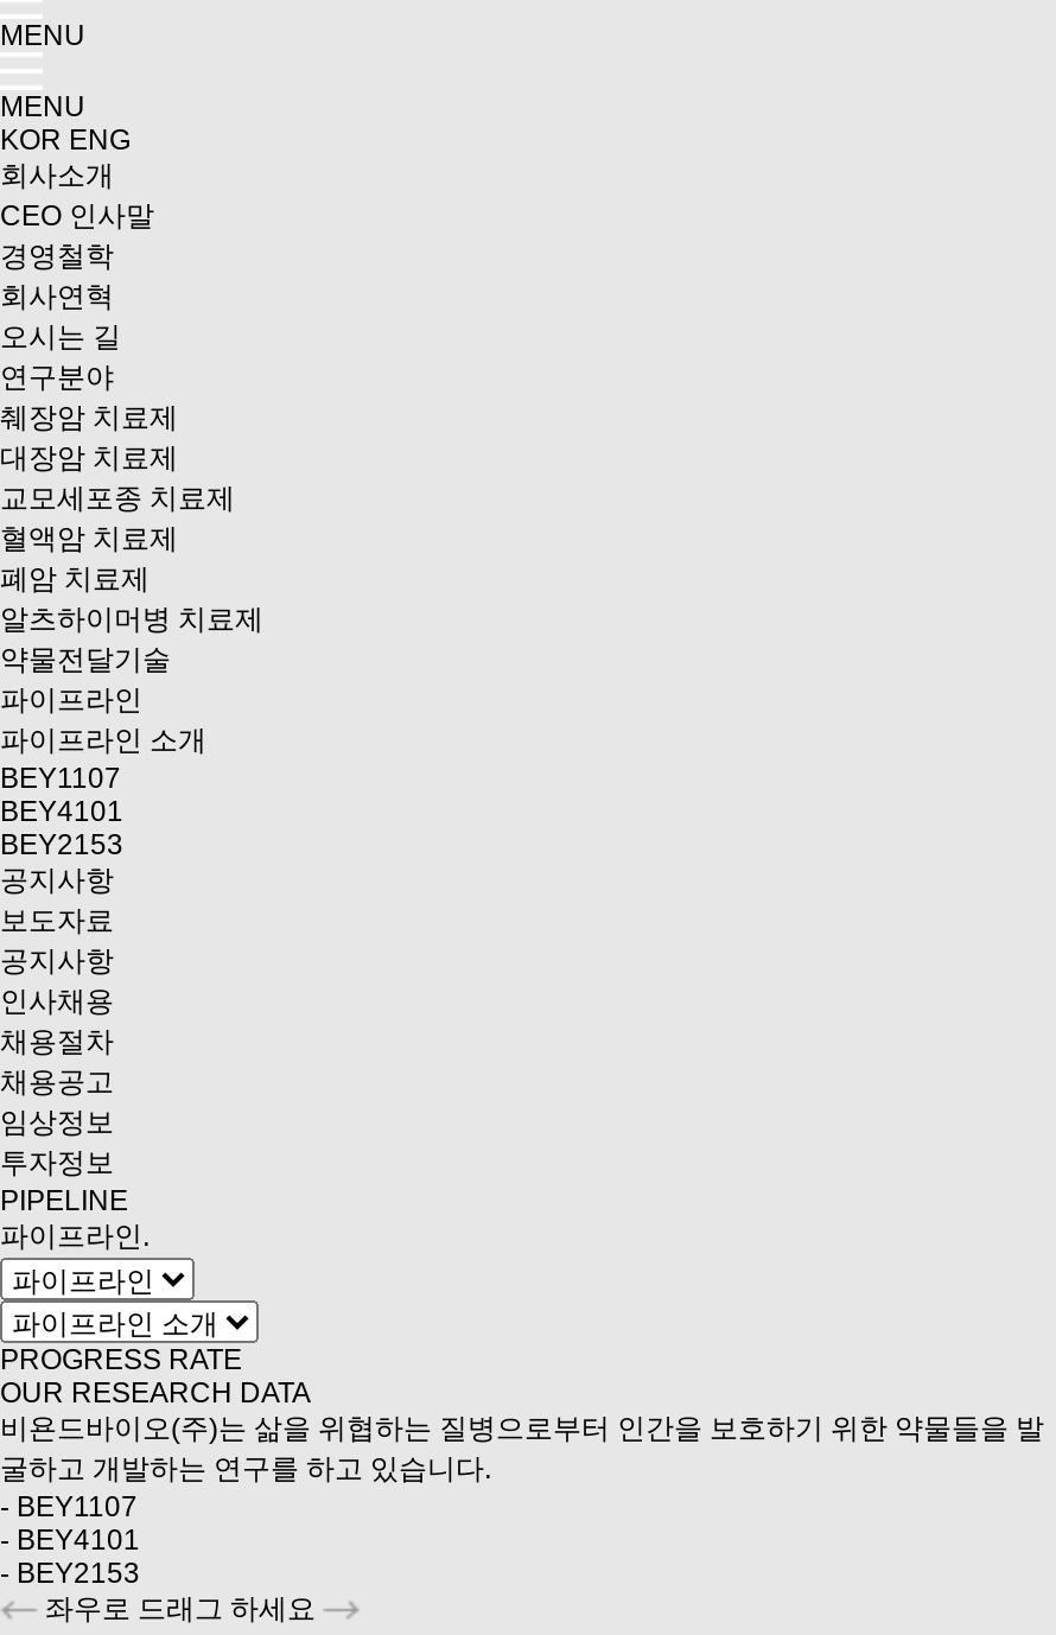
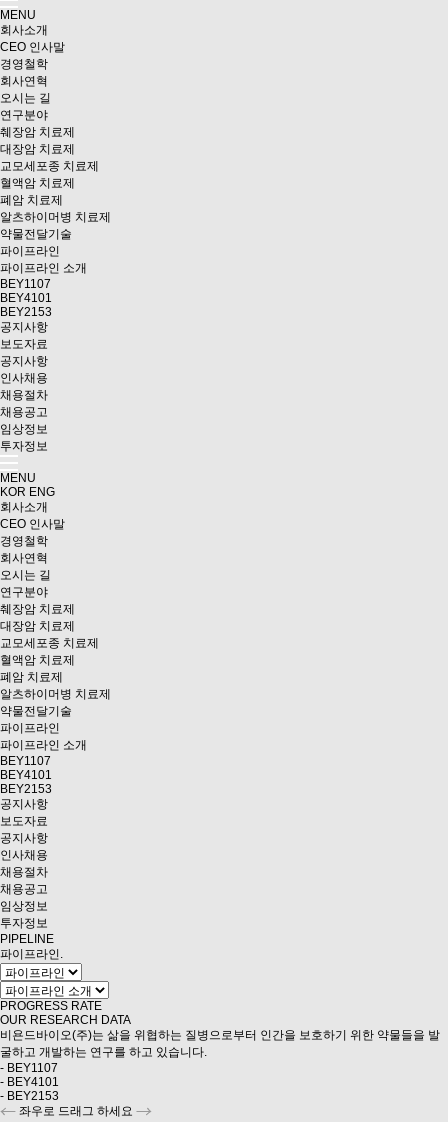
+ 회사소개
+ CEO 인사말
+ 경영철학
+ 회사연혁
+ 오시는 길
+ 연구분야
+ 췌장암 치료제
+ 대장암 치료제
+ 교모세포종 치료제
+ 혈액암 치료제
+ 폐암 치료제
+ 알츠하이머병 치료제
+ 약물전달기술
+ 파이프라인
+ 파이프라인 소개
+ BEY1107
+ BEY4101
+ BEY2153
+ 공지사항
+ 보도자료
+ 공지사항
+ 인사채용
+ 채용절차
+ 채용공고
+ 임상정보
+ 투자정보
